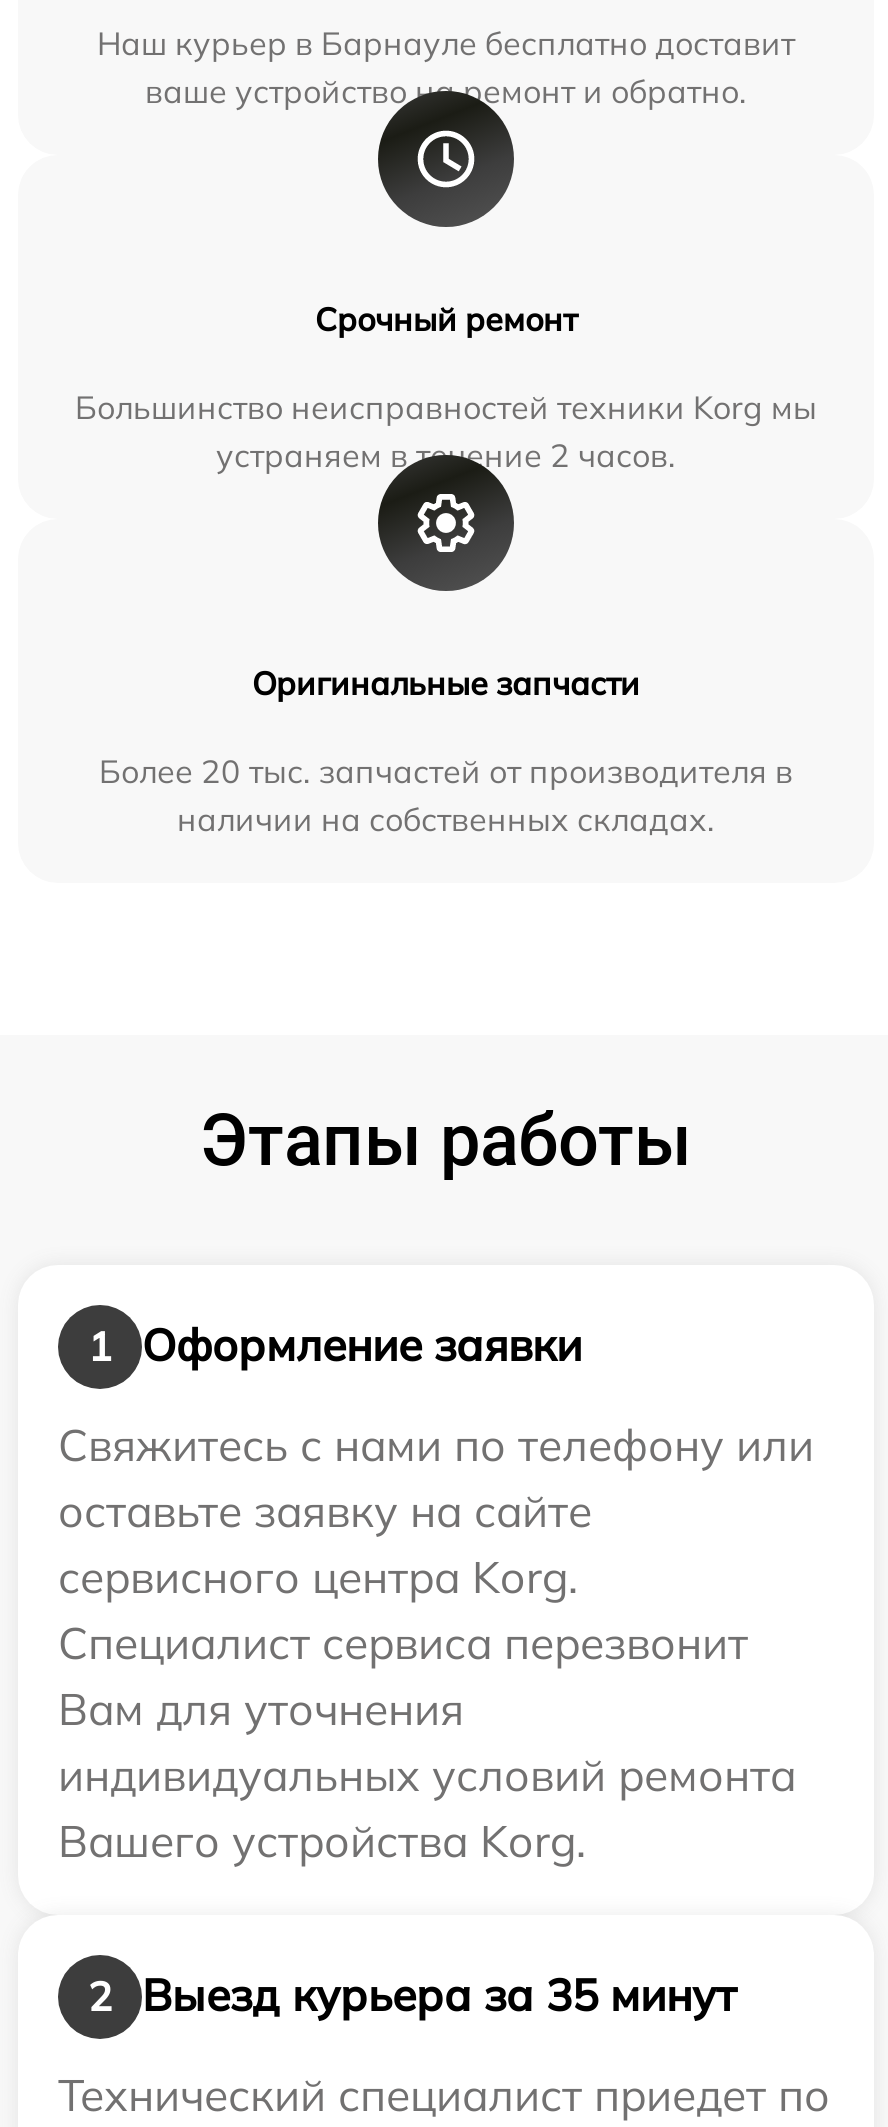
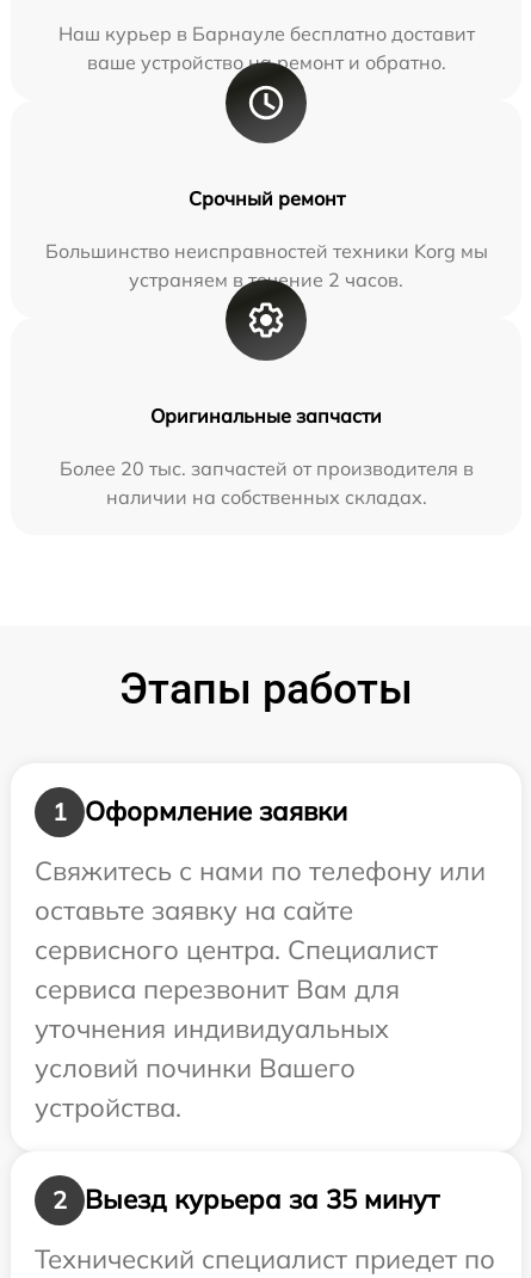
- сервисного центра Korg.
- Специалист сервиса перезвонит
- Вам для уточнения
- индивидуальных условий ремонта
- Вашего устройства Korg.
+ сервисного центра. Специалист
+ сервиса перезвонит Вам для
+ уточнения индивидуальных
+ условий починки Вашего
+ устройства.
